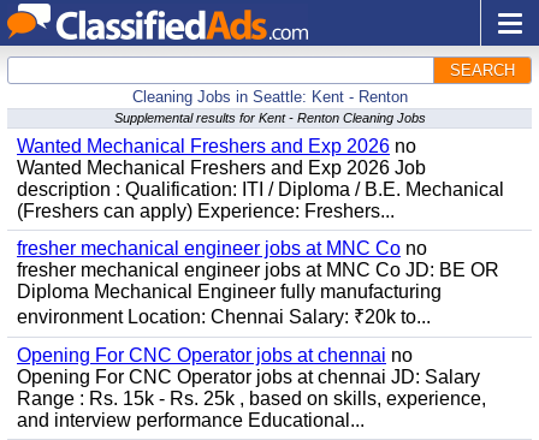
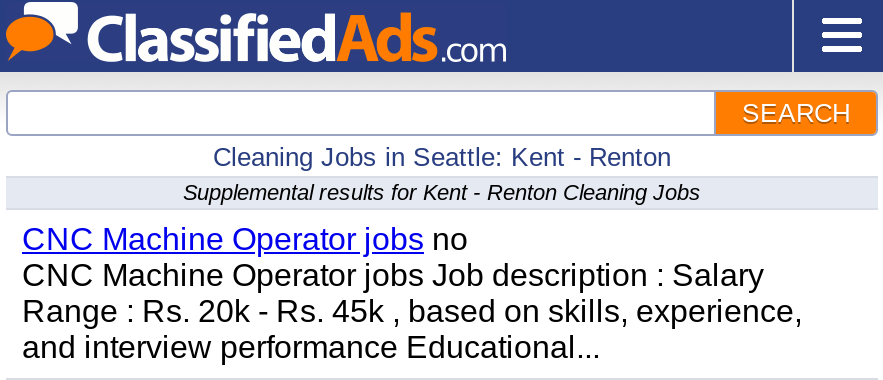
- Wanted Mechanical Freshers and Exp 2026 no
- Wanted Mechanical Freshers and Exp 2026 Job
- description : Qualification: ITI / Diploma / B.E. Mechanical
- (Freshers can apply) Experience: Freshers...
- fresher mechanical engineer jobs at MNC Co no
- fresher mechanical engineer jobs at MNC Co JD: BE OR
- Diploma Mechanical Engineer fully manufacturing
- environment Location: Chennai Salary: ₹20k to...
- Opening For CNC Operator jobs at chennai no
- Opening For CNC Operator jobs at chennai JD: Salary
- Range : Rs. 15k - Rs. 25k , based on skills, experience,
+ CNC Machine Operator jobs no
+ CNC Machine Operator jobs Job description : Salary
+ Range : Rs. 20k - Rs. 45k , based on skills, experience,
